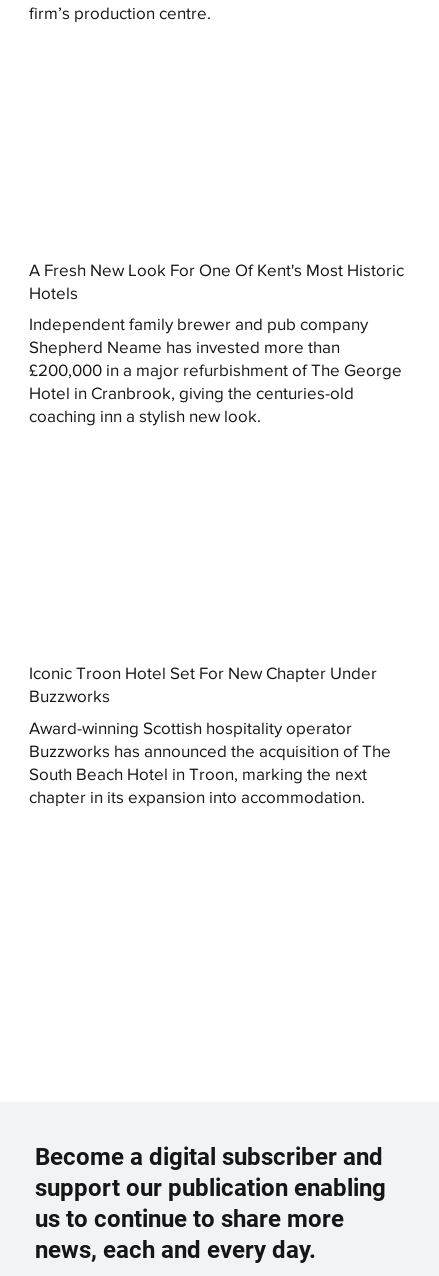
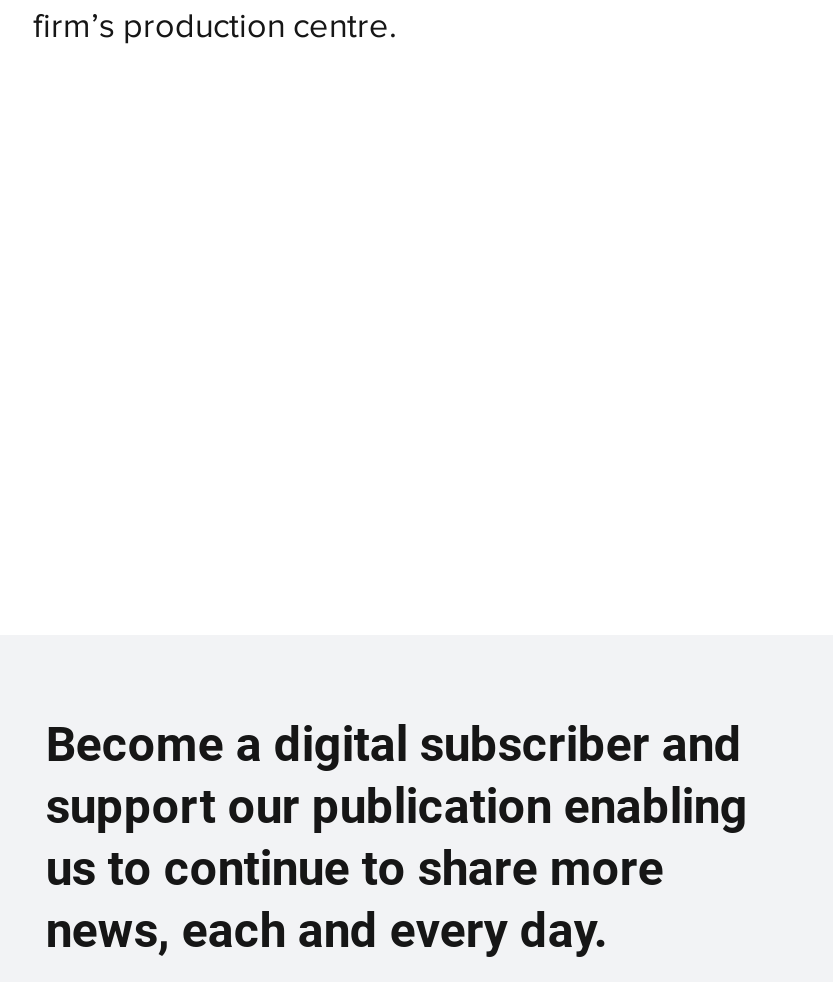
- A Fresh New Look For One Of Kent's Most Historic
- Hotels
- Independent family brewer and pub company
- Shepherd Neame has invested more than
- £200,000 in a major refurbishment of The George
- Hotel in Cranbrook, giving the centuries-old
- coaching inn a stylish new look.

- Iconic Troon Hotel Set For New Chapter Under
- Buzzworks
- Award-winning Scottish hospitality operator
- Buzzworks has announced the acquisition of The
- South Beach Hotel in Troon, marking the next
- chapter in its expansion into accommodation.
